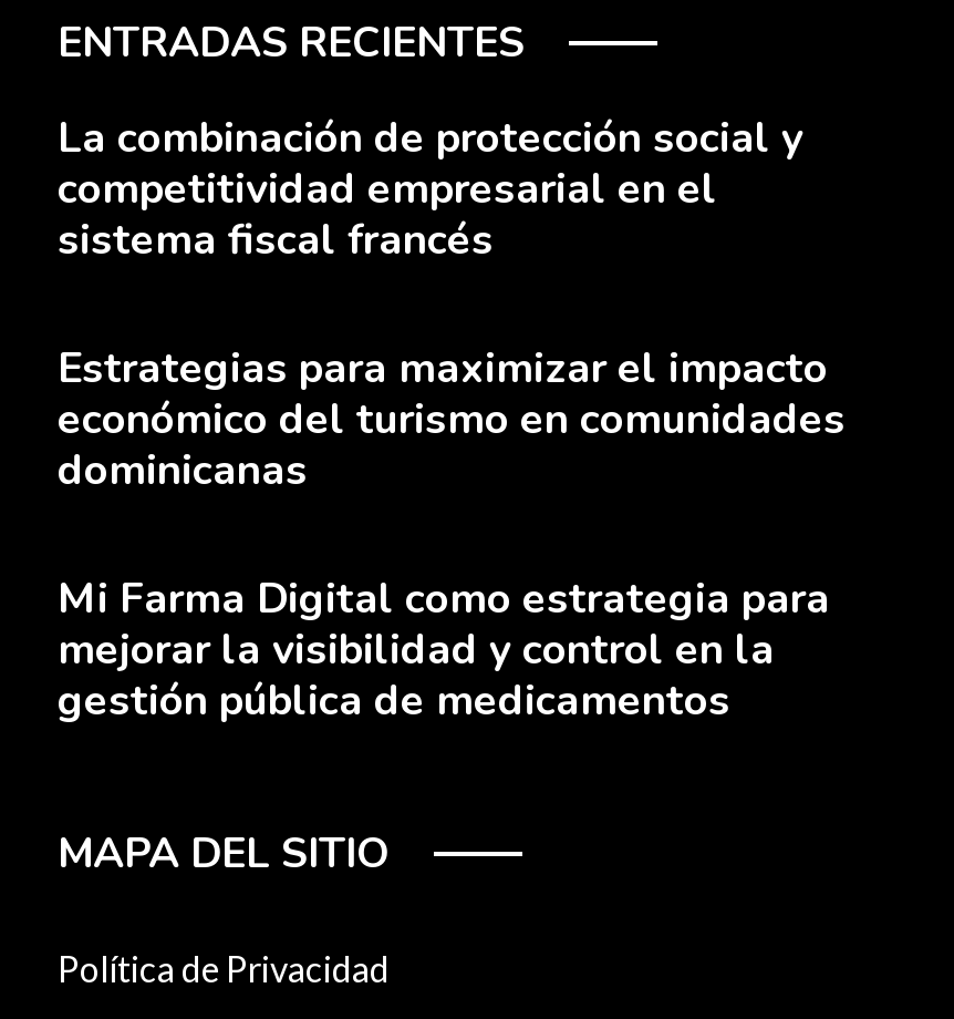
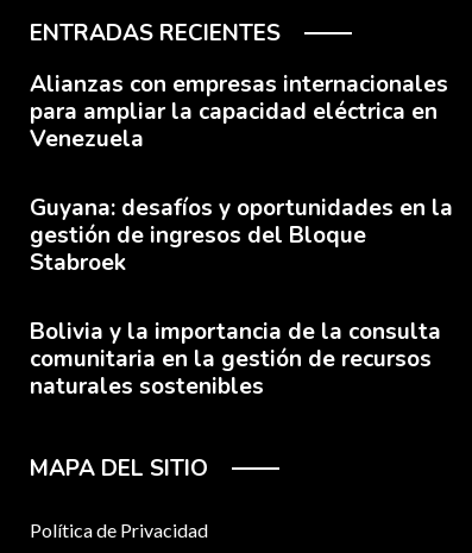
- La combinación de protección social y
- competitividad empresarial en el
- sistema fiscal francés
+ Alianzas con empresas internacionales
+ para ampliar la capacidad eléctrica en
+ Venezuela

- Estrategias para maximizar el impacto
- económico del turismo en comunidades
- dominicanas
+ Guyana: desafíos y oportunidades en la
+ gestión de ingresos del Bloque
+ Stabroek

- Mi Farma Digital como estrategia para
- mejorar la visibilidad y control en la
- gestión pública de medicamentos
+ Bolivia y la importancia de la consulta
+ comunitaria en la gestión de recursos
+ naturales sostenibles
